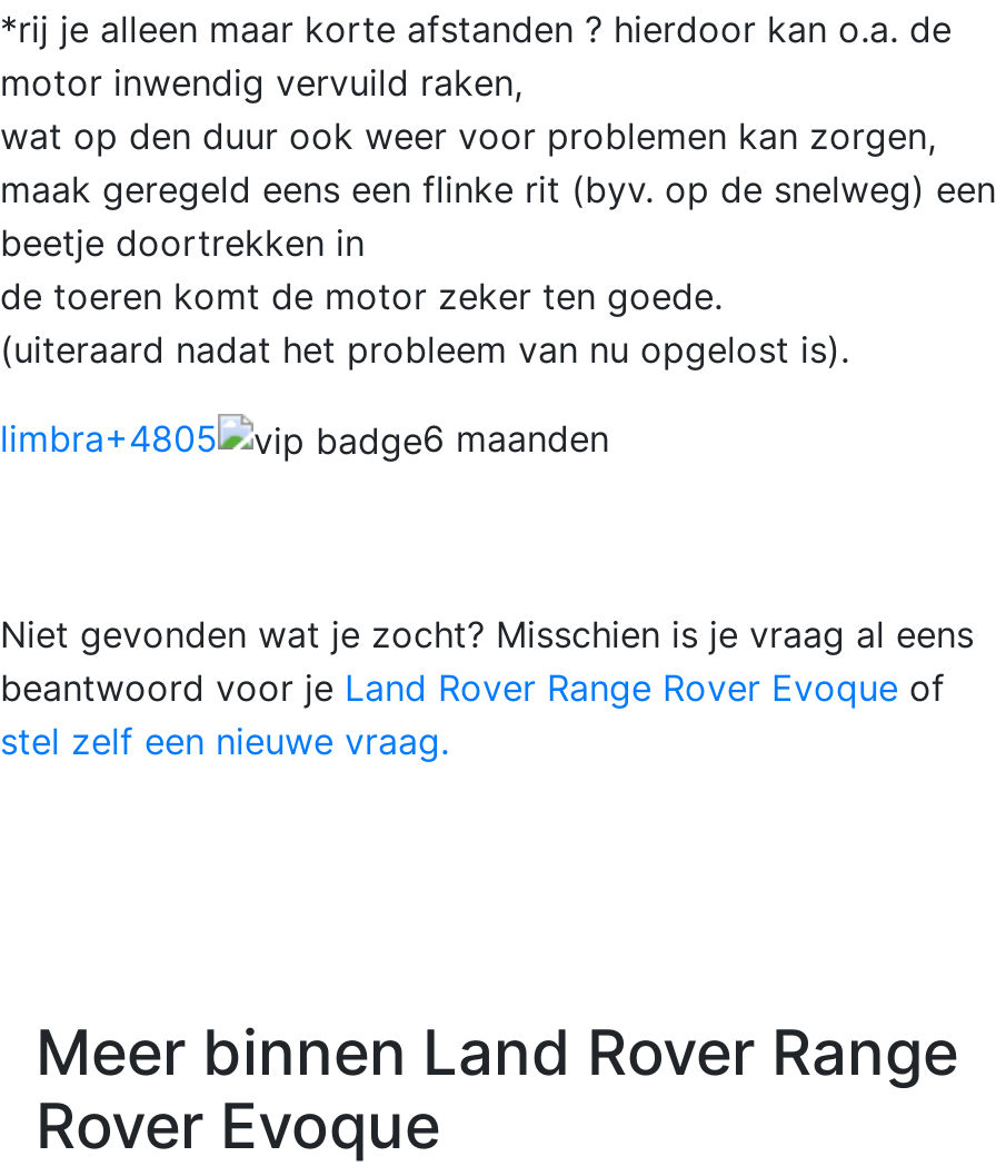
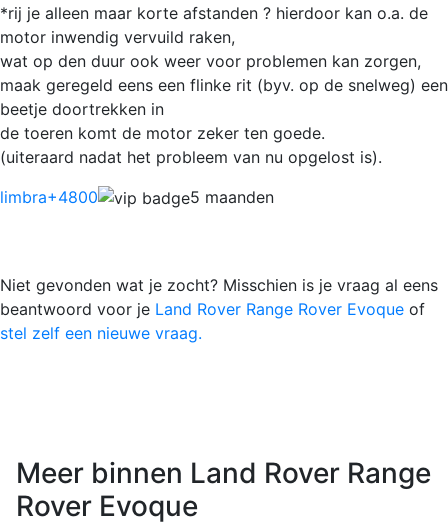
- limbra+4805
+ limbra+4800

- 6 maanden
+ 5 maanden
